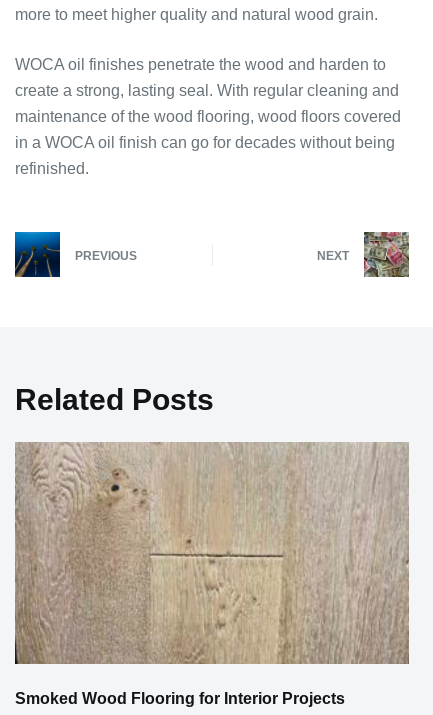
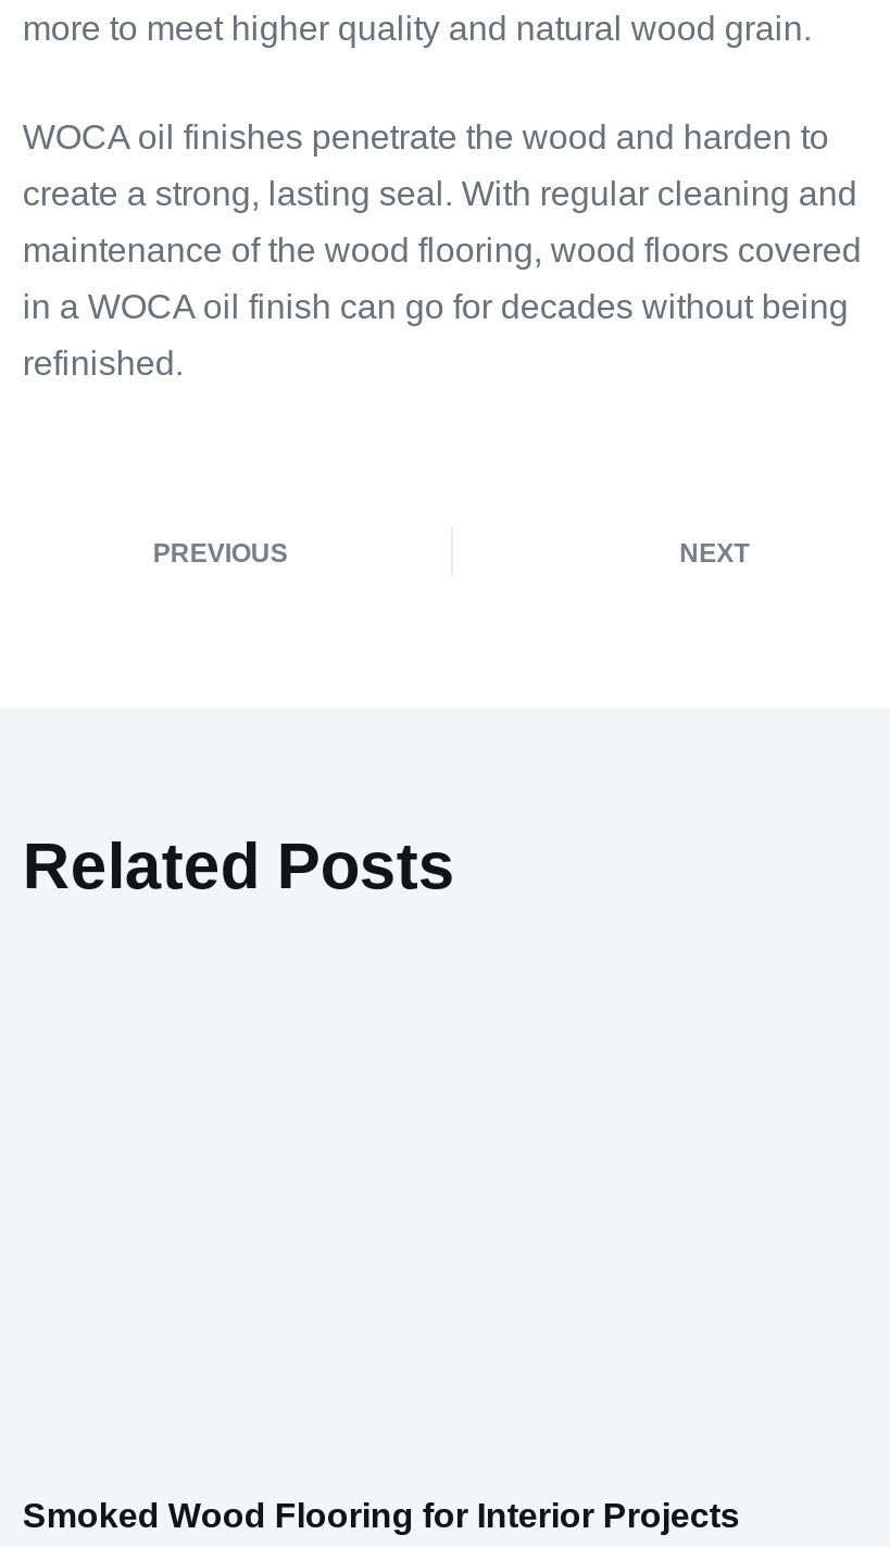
- [image]

- [image]

- [image]
